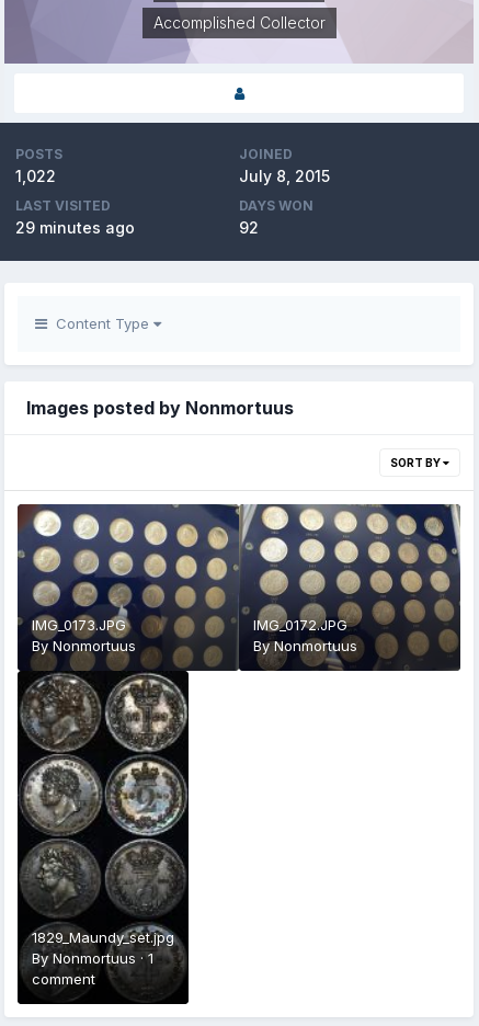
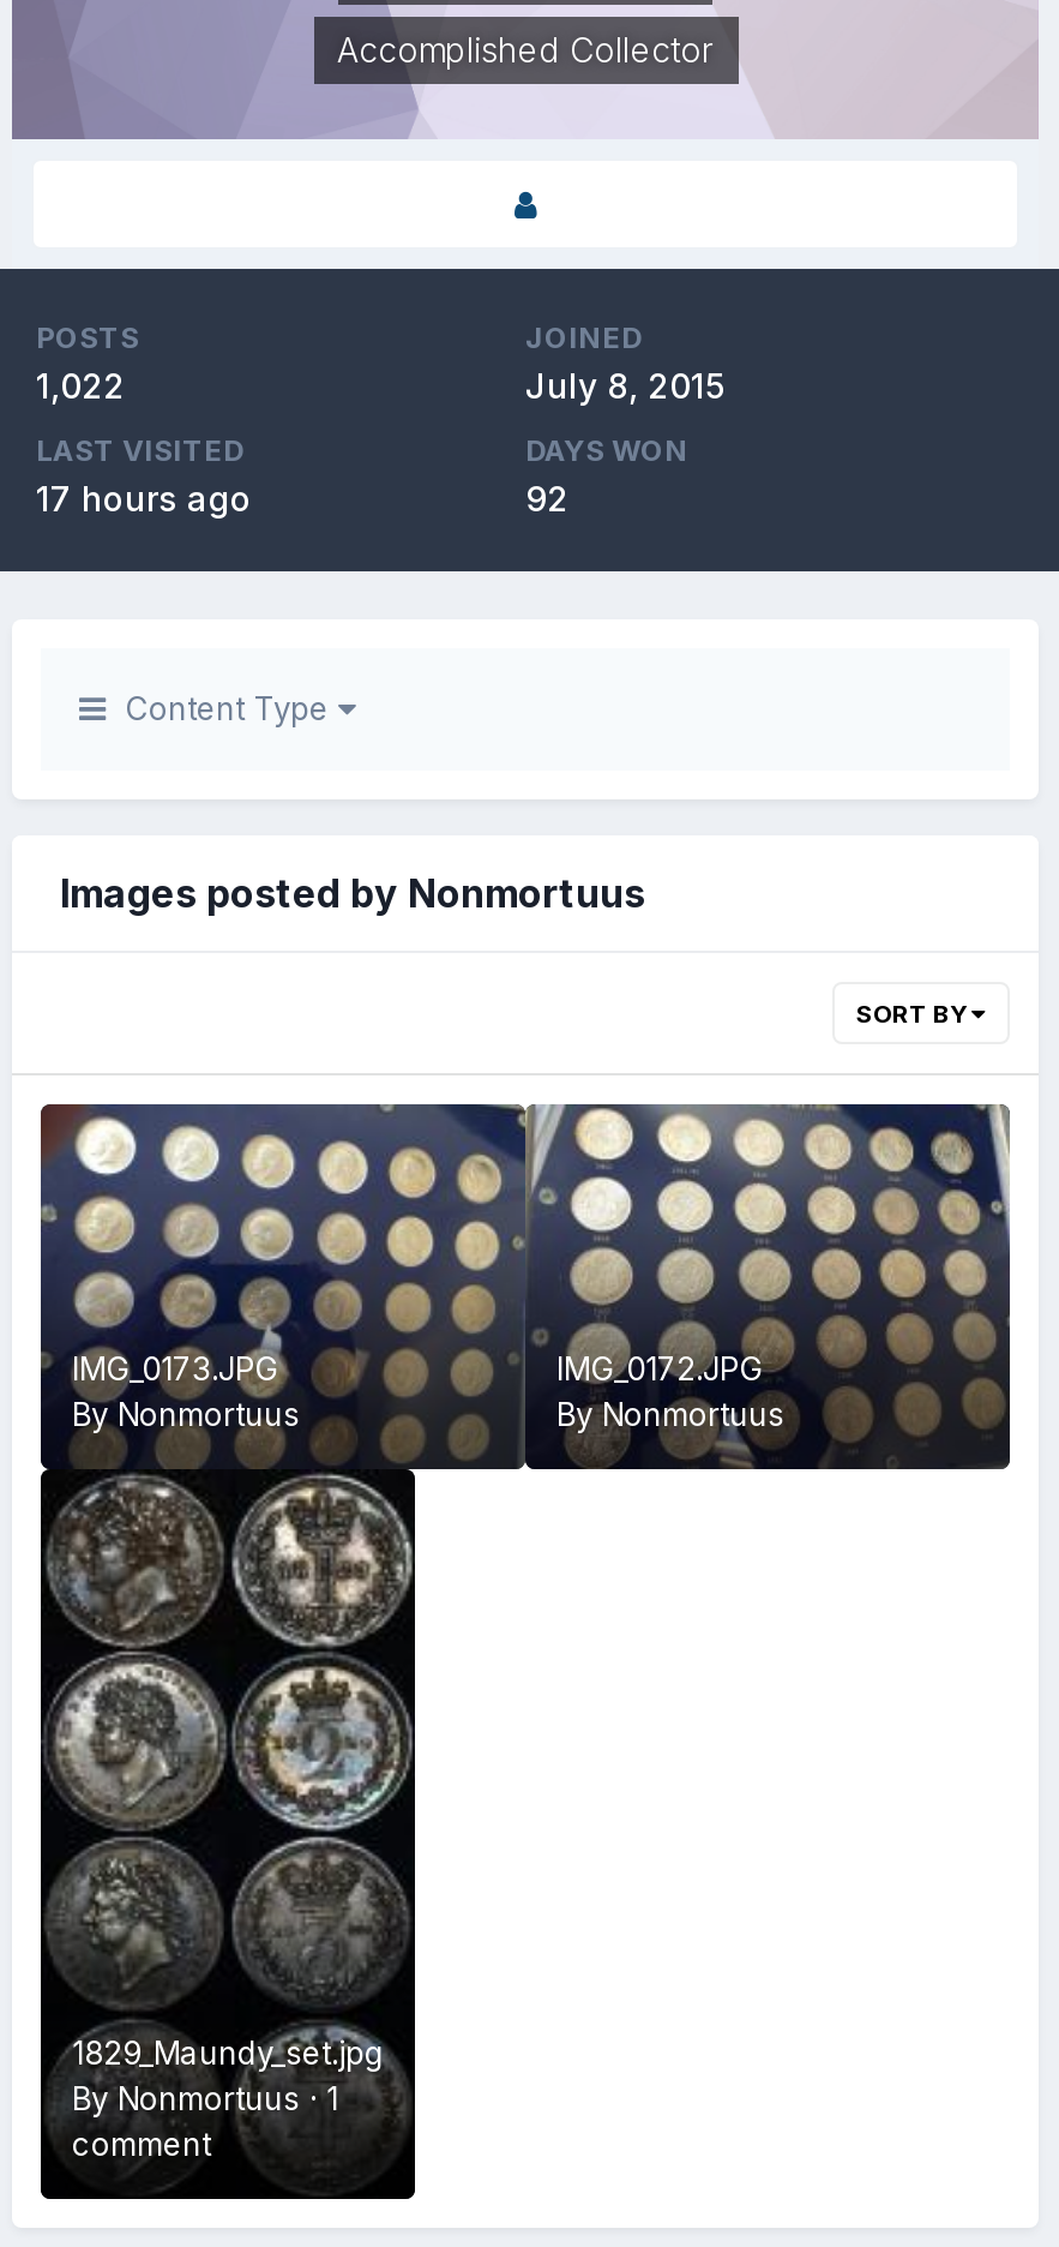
- 29 minutes ago
+ 17 hours ago
